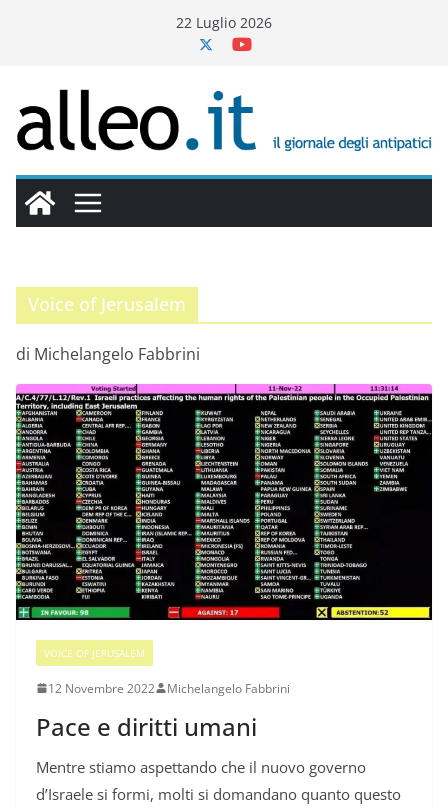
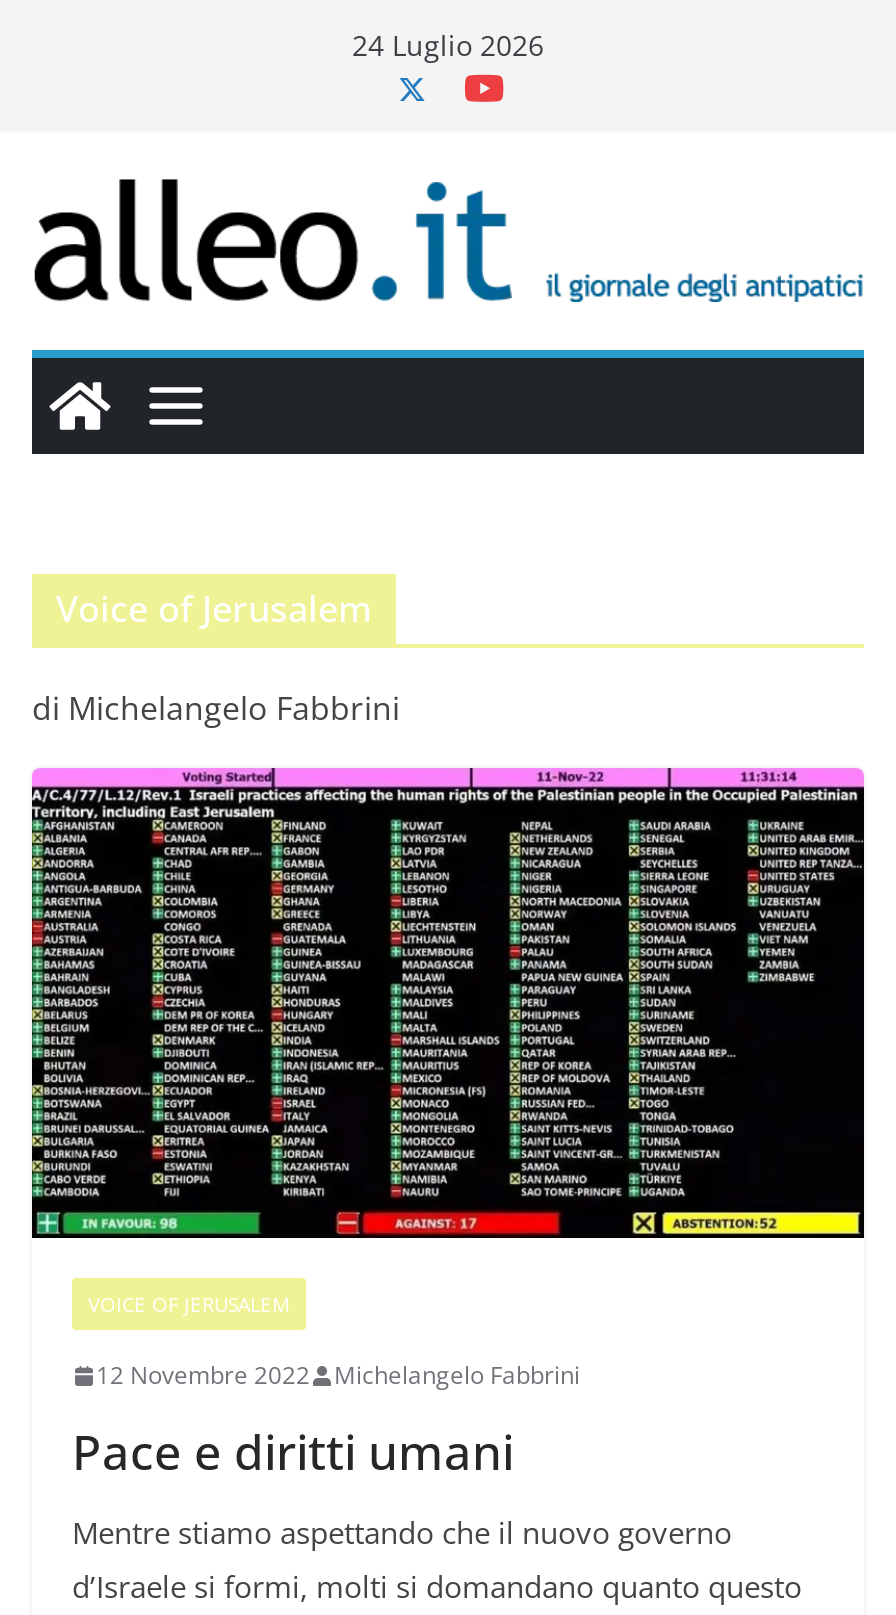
- 22 Luglio 2026
+ 24 Luglio 2026
